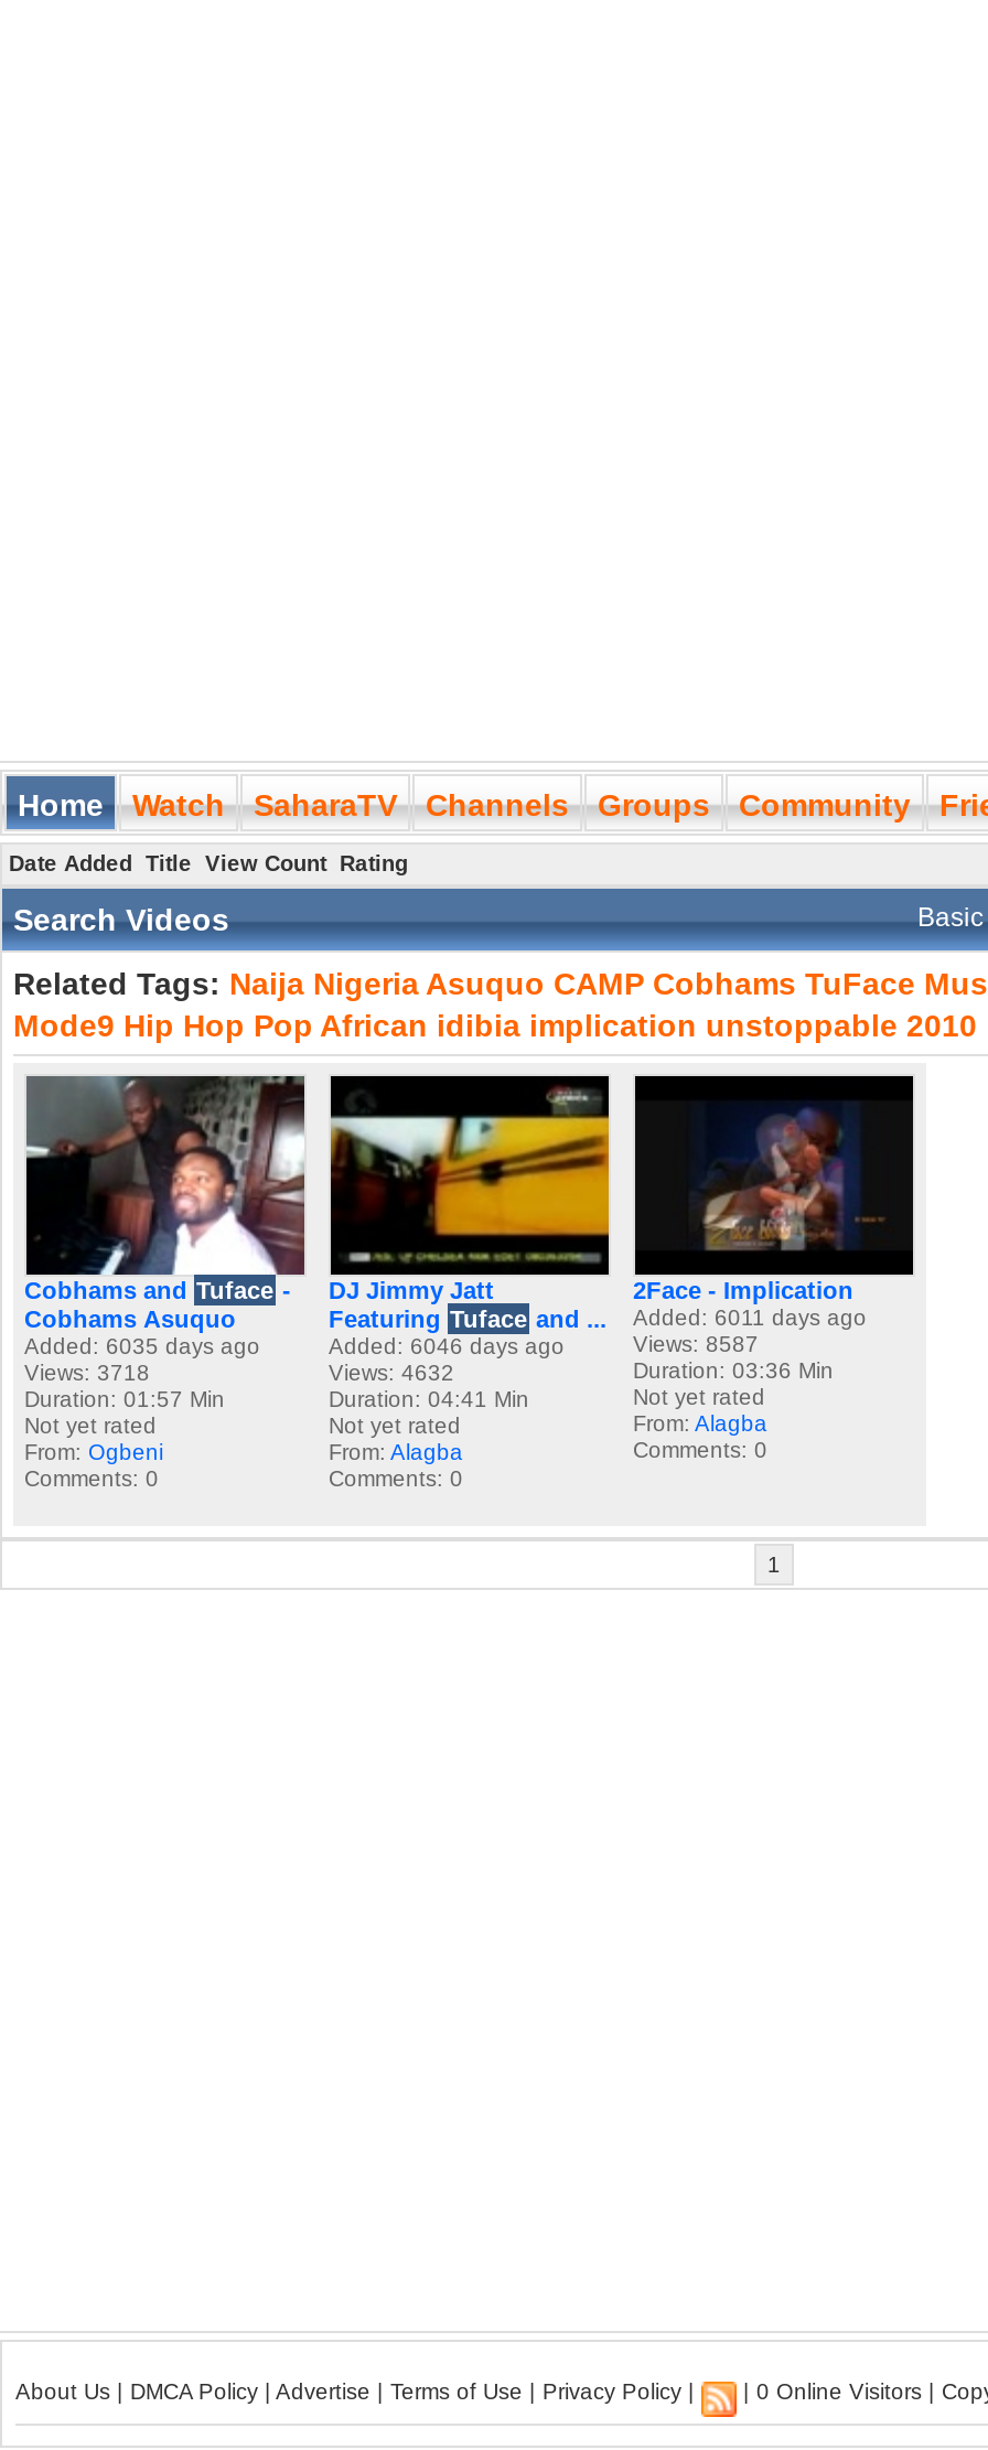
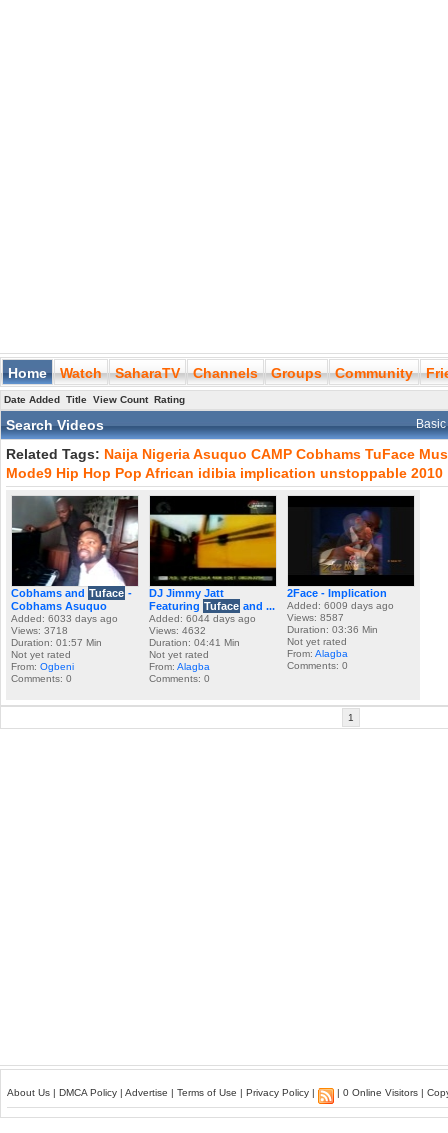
- Added: 6011 days ago
+ Added: 6009 days ago

- Added: 6035 days ago
+ Added: 6033 days ago

- Added: 6046 days ago
+ Added: 6044 days ago
